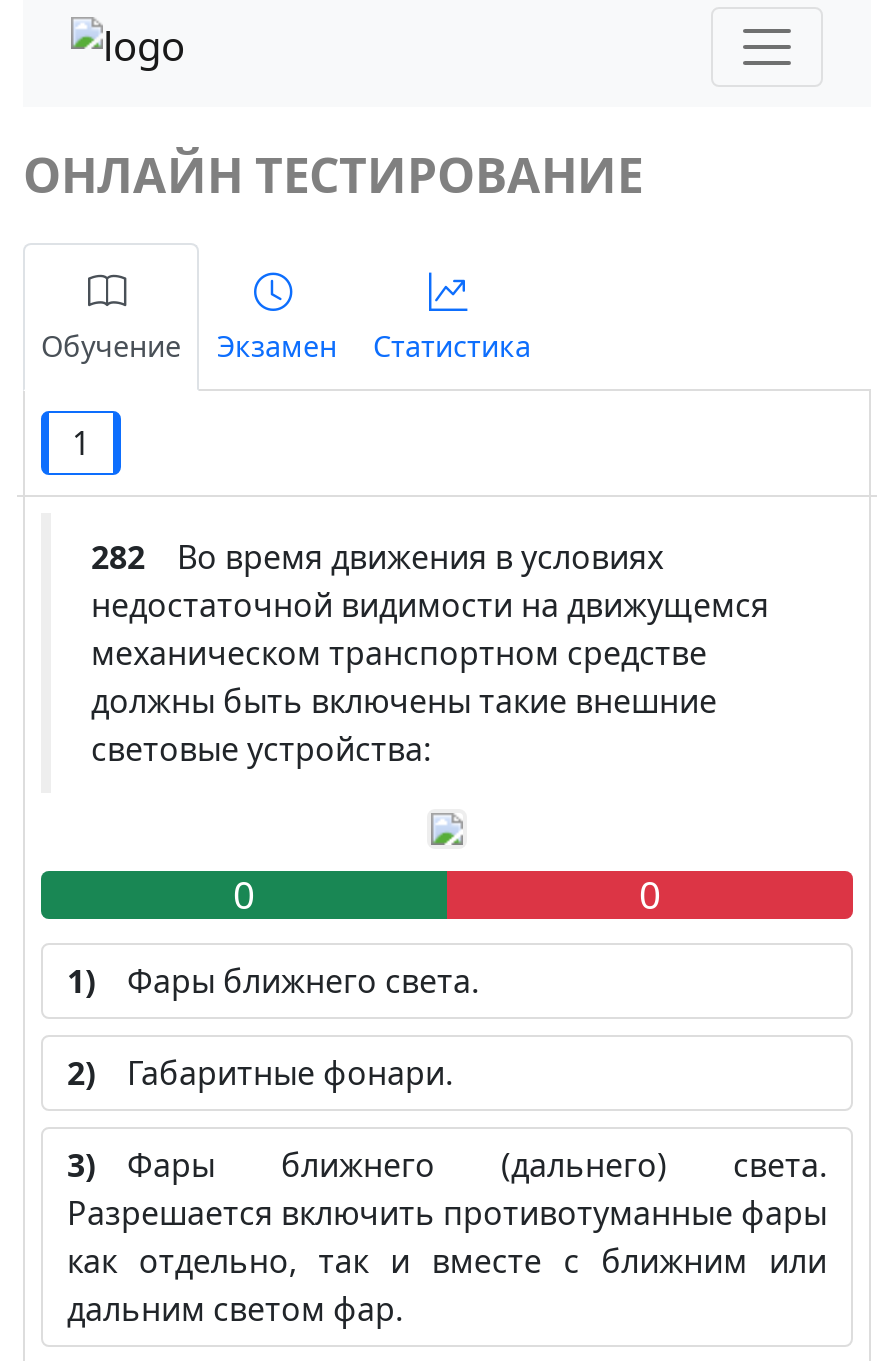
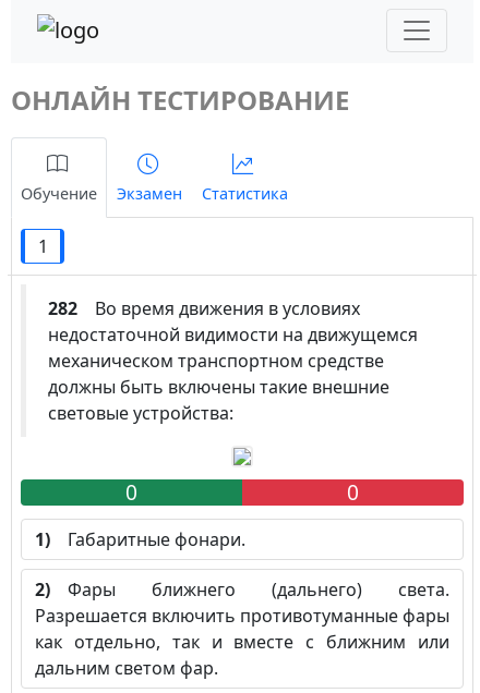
- 1) Фары ближнего света.
- 2) Габаритные фонари.
- 3) Фары ближнего (дальнего) света.
+ 1) Габаритные фонари.
+ 2) Фары ближнего (дальнего) света.
